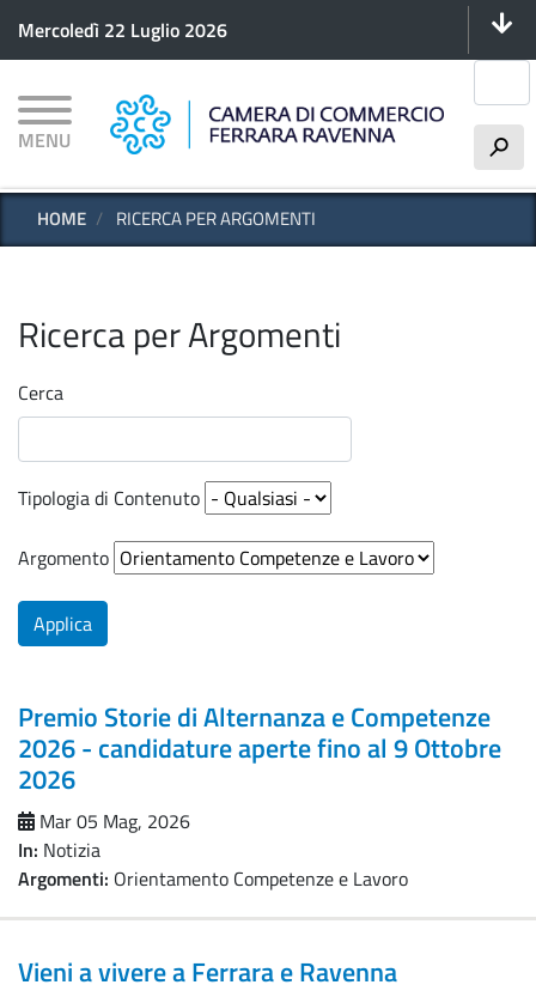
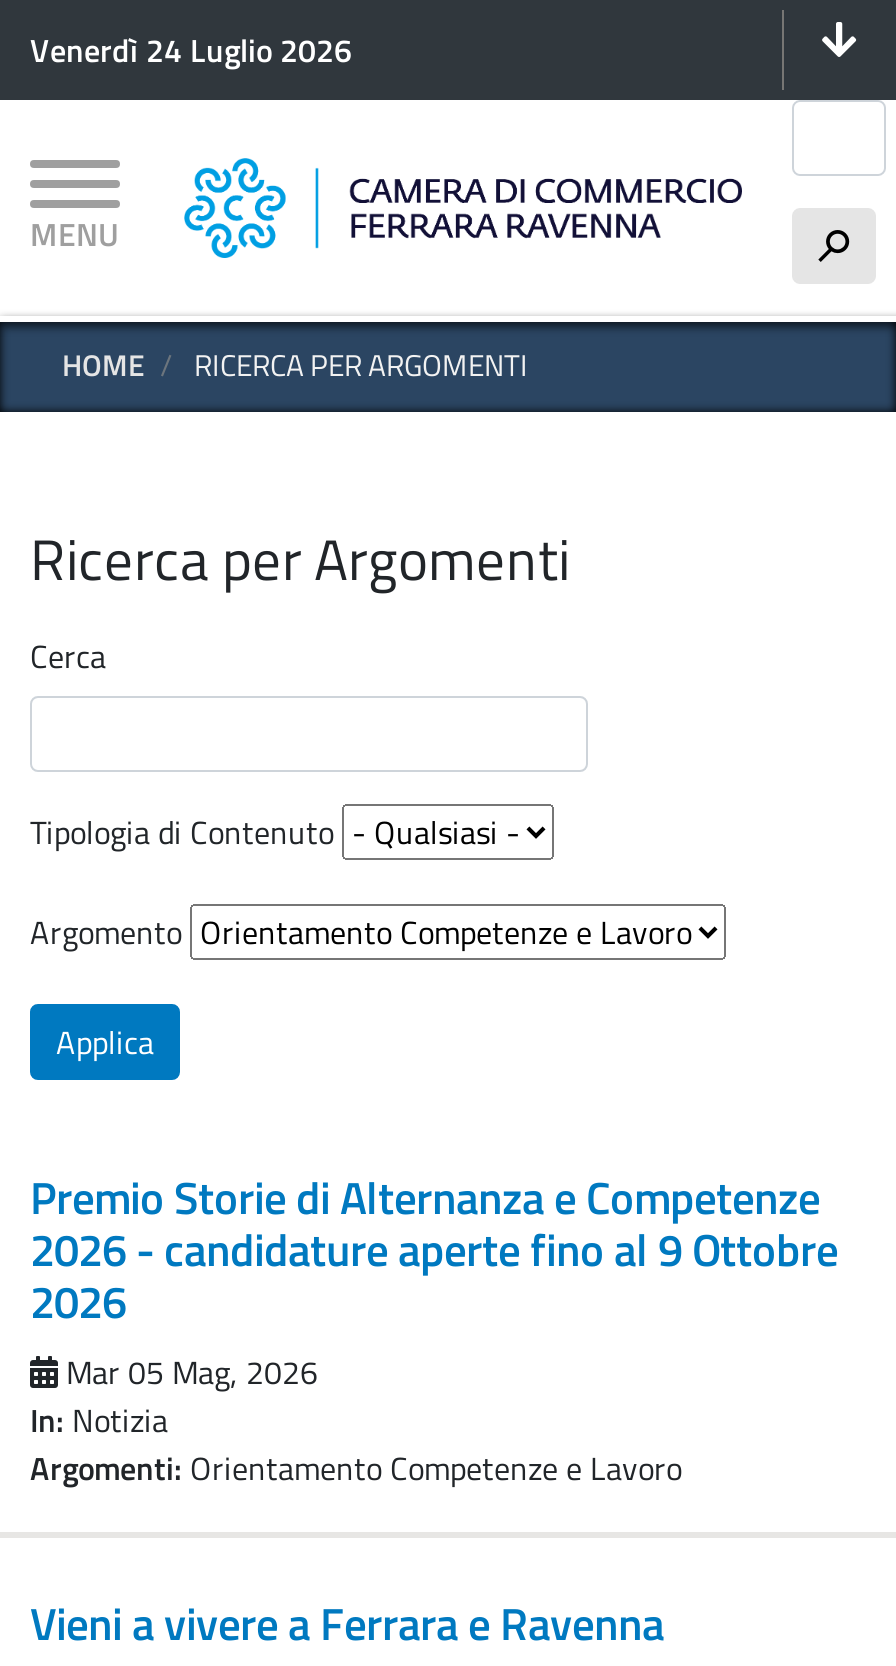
- Mercoledì 22 Luglio 2026
+ Venerdì 24 Luglio 2026
